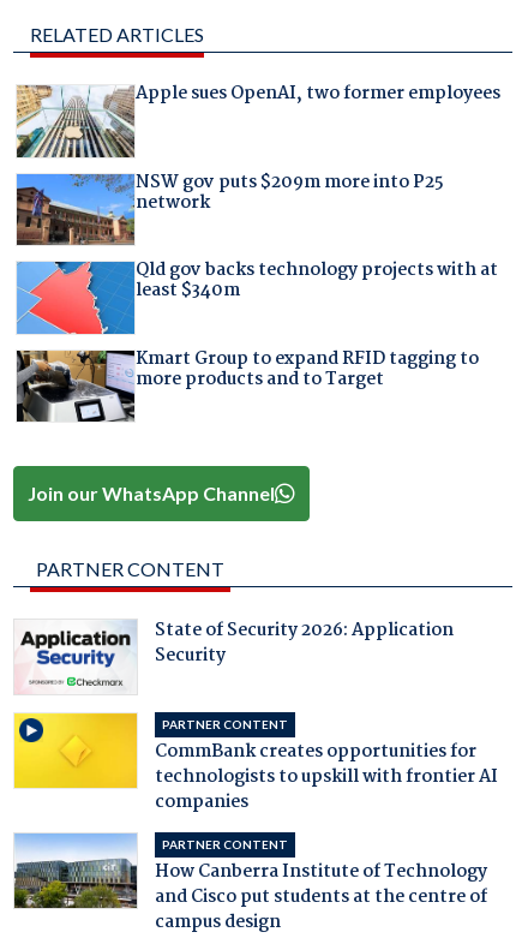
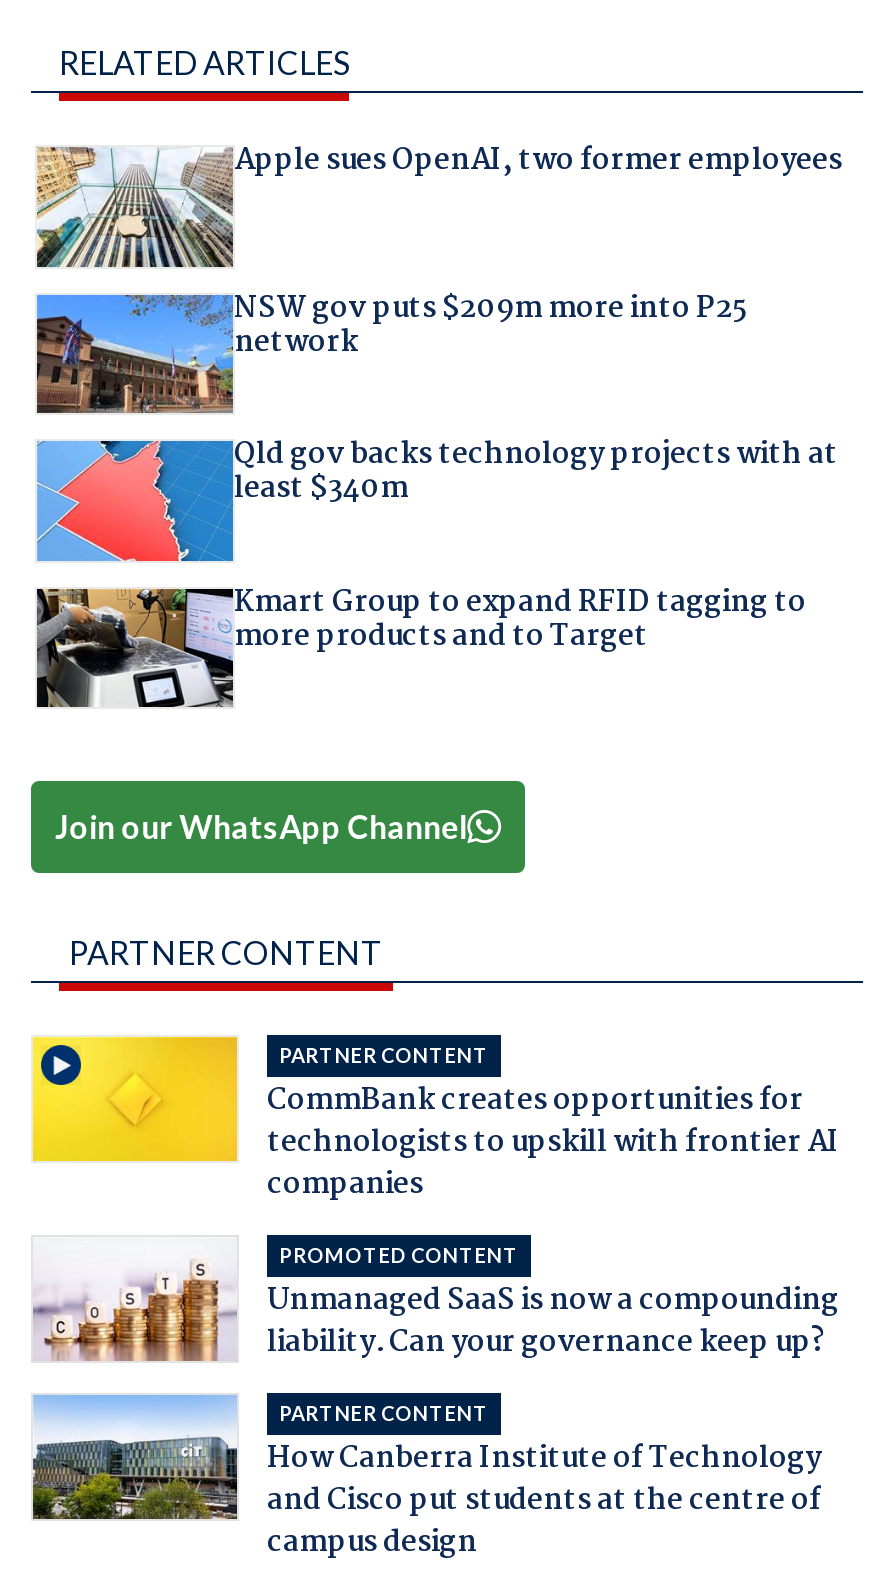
- [image]
- State of Security 2026: Application
- Security

moved up: [image] | PARTNER CONTENT | CommBank creates opportunities for | technologists to upskill with frontier AI | companies

+ [image]
+ PROMOTED CONTENT
+ Unmanaged SaaS is now a compounding
+ liability. Can your governance keep up?
